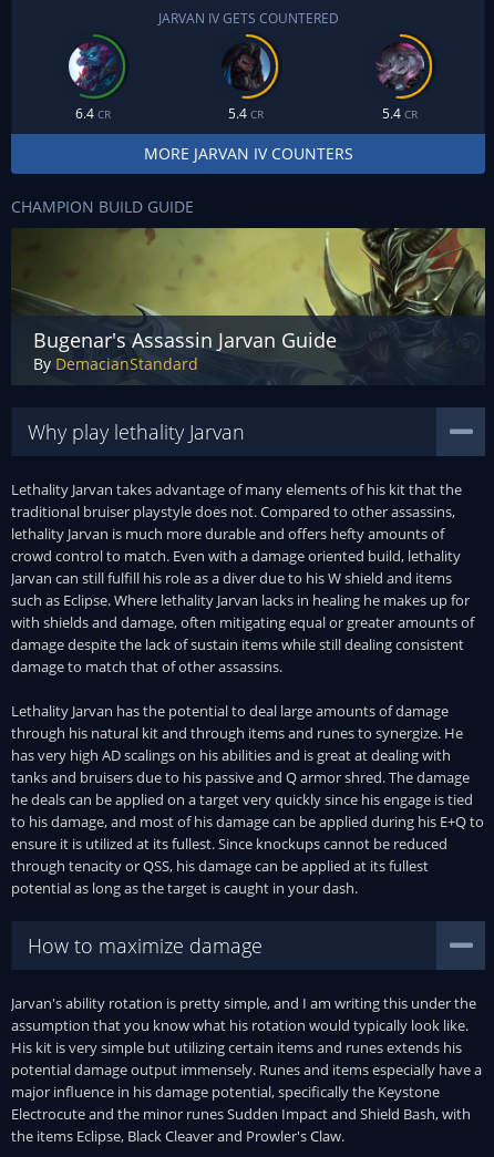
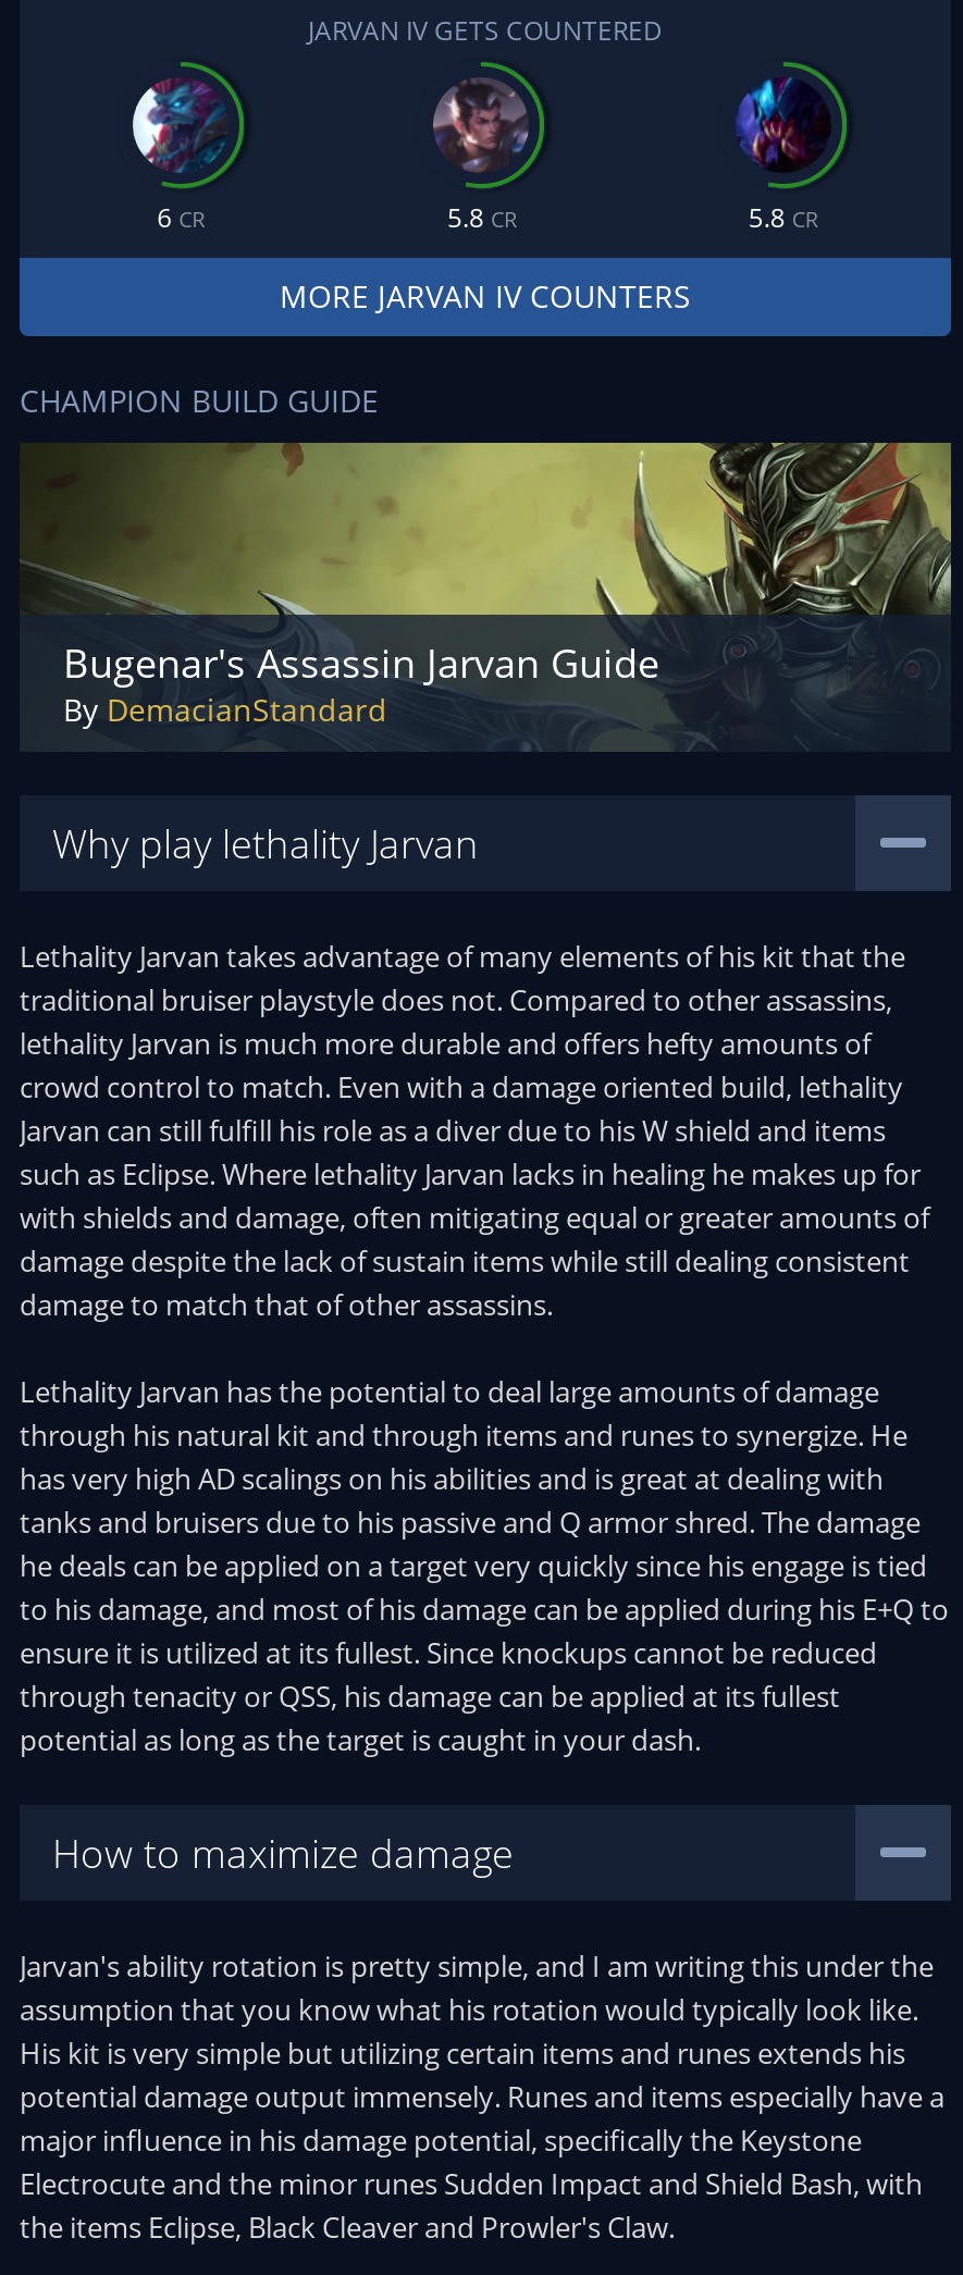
- [image]
- 5.4 CR
+ [image]
+ 5.8 CR

- [image]
- 5.4 CR
+ [image]
+ 5.8 CR

- 6.4 CR
+ 6 CR
